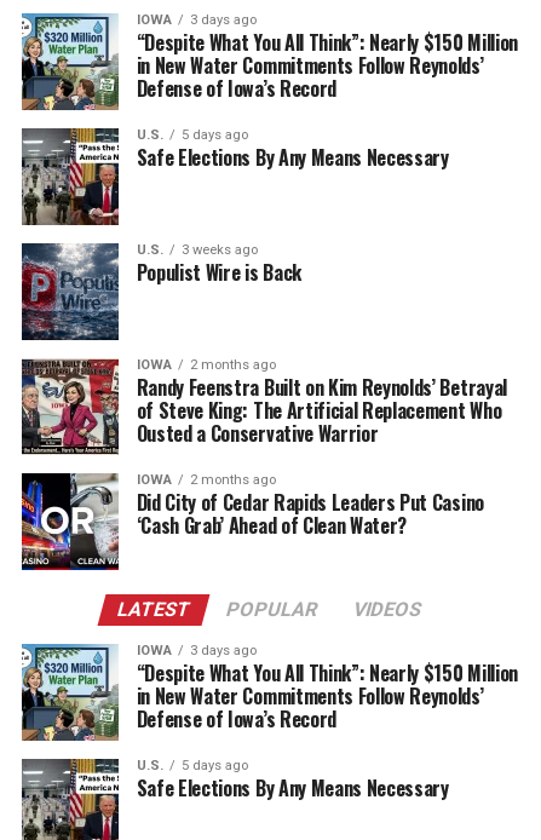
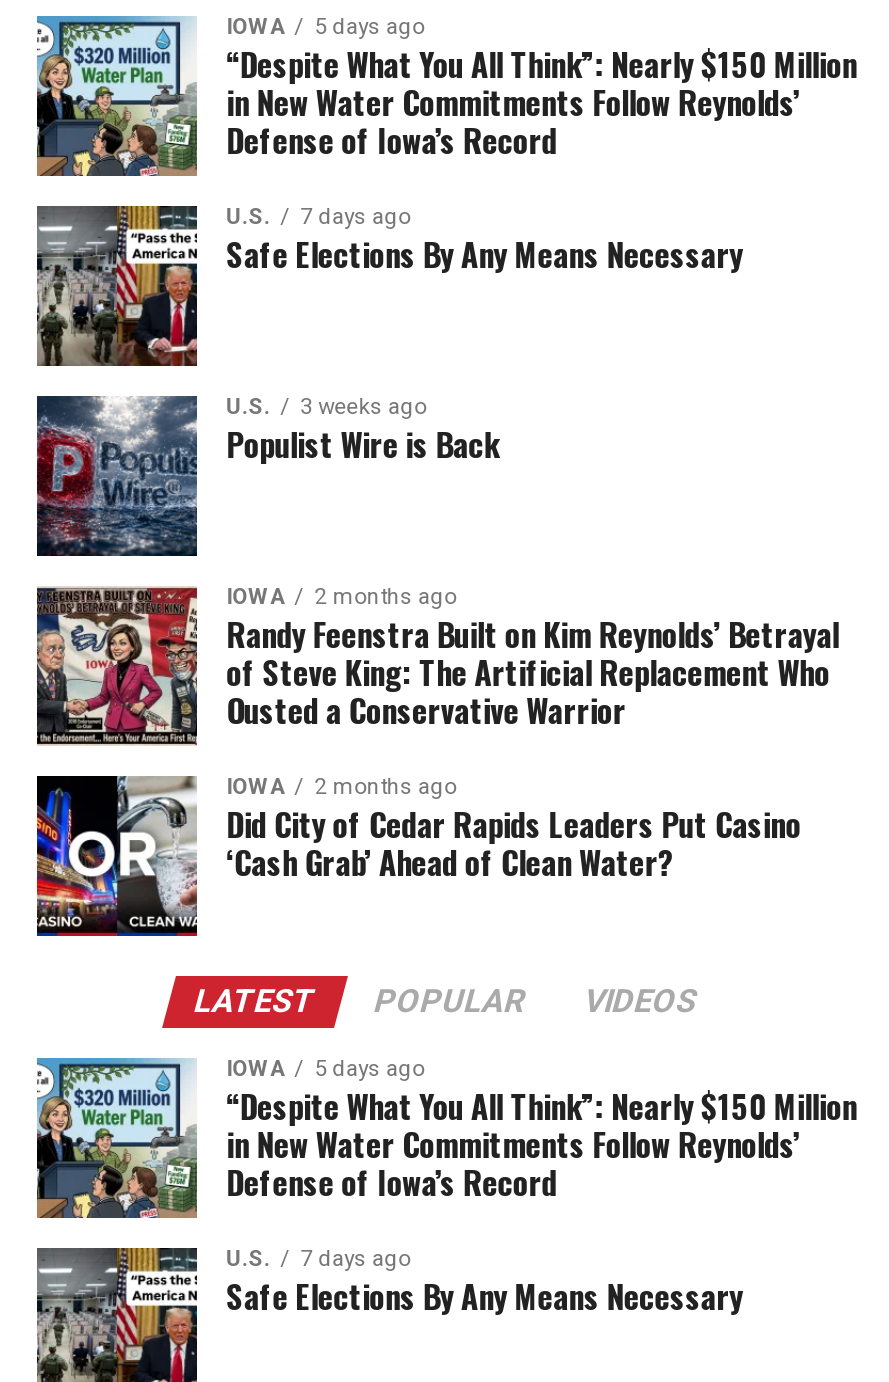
- IOWA 3 days ago
+ IOWA 5 days ago

- U.S. 5 days ago
+ U.S. 7 days ago

- IOWA 3 days ago
+ IOWA 5 days ago

- U.S. 5 days ago
+ U.S. 7 days ago
